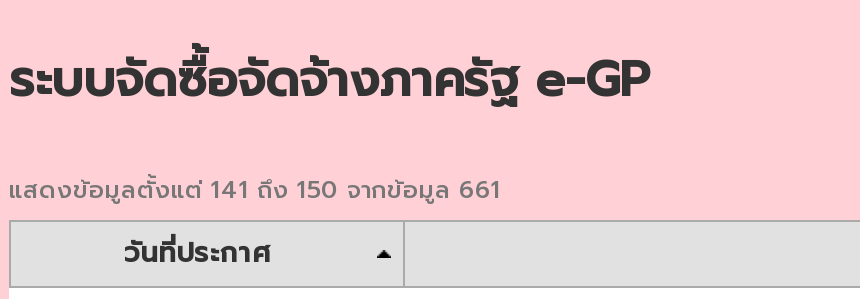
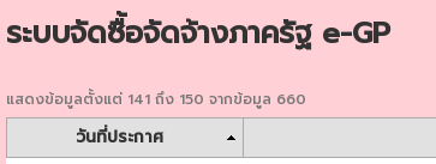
- แสดงข้อมูลตั้งแต่ 141 ถึง 150 จากข้อมูล 661
+ แสดงข้อมูลตั้งแต่ 141 ถึง 150 จากข้อมูล 660
